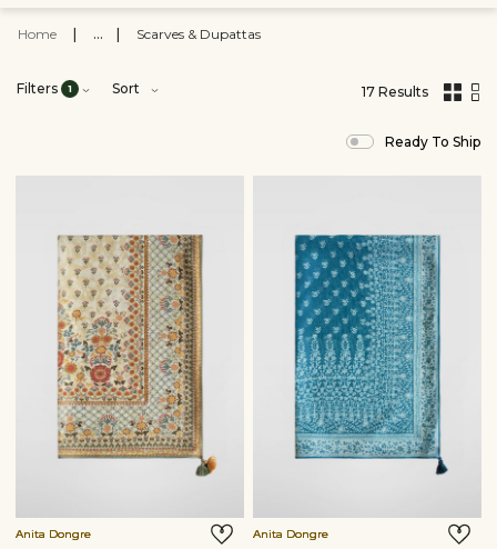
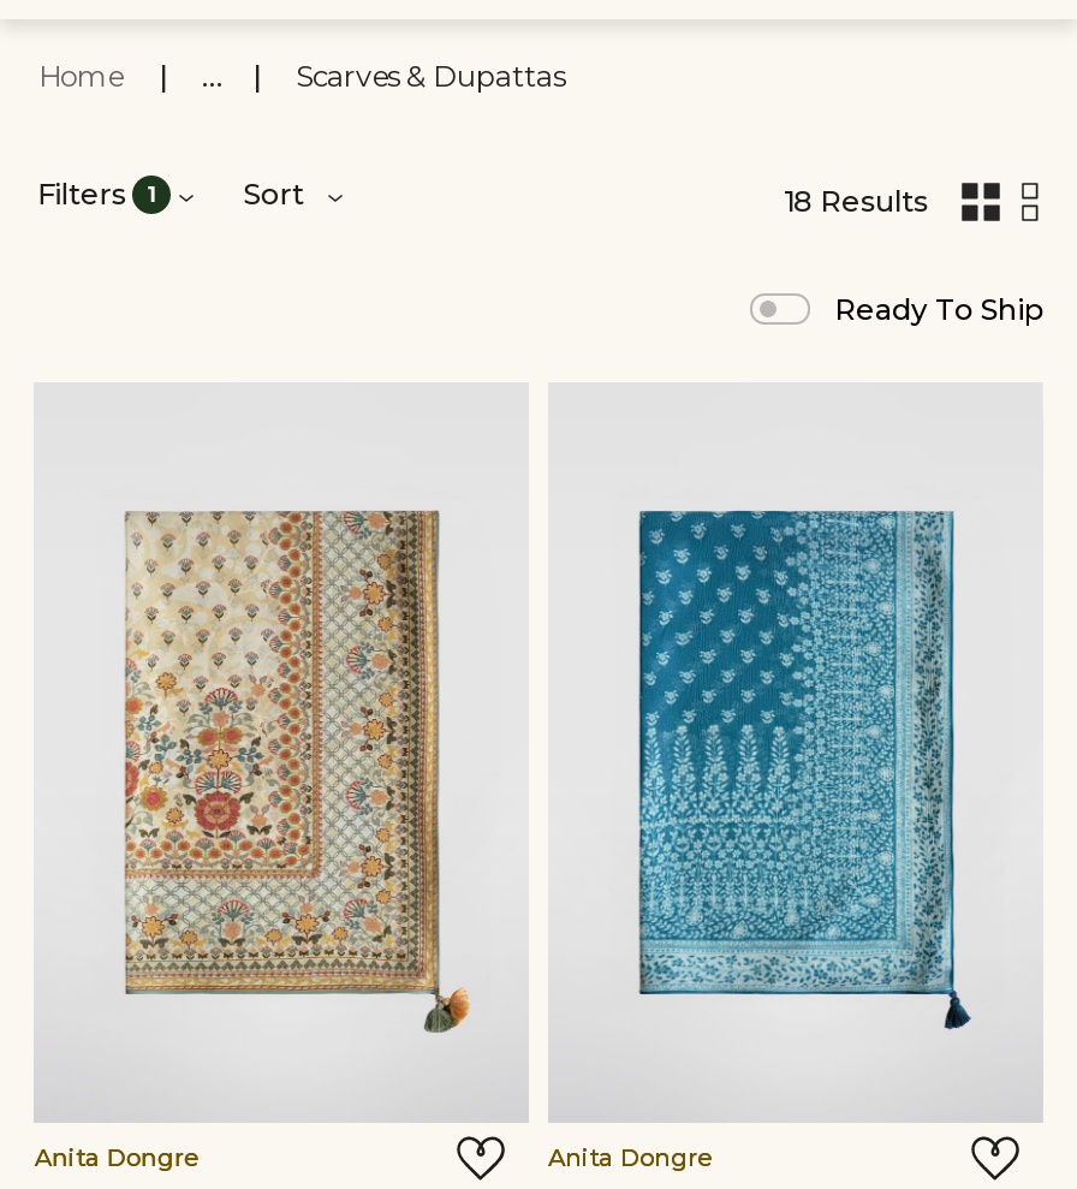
- 17 Results
+ 18 Results
